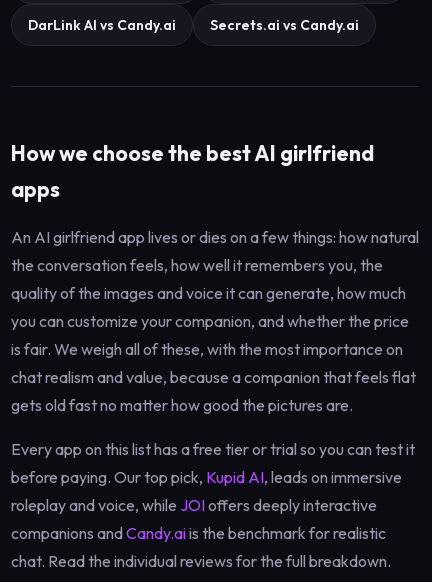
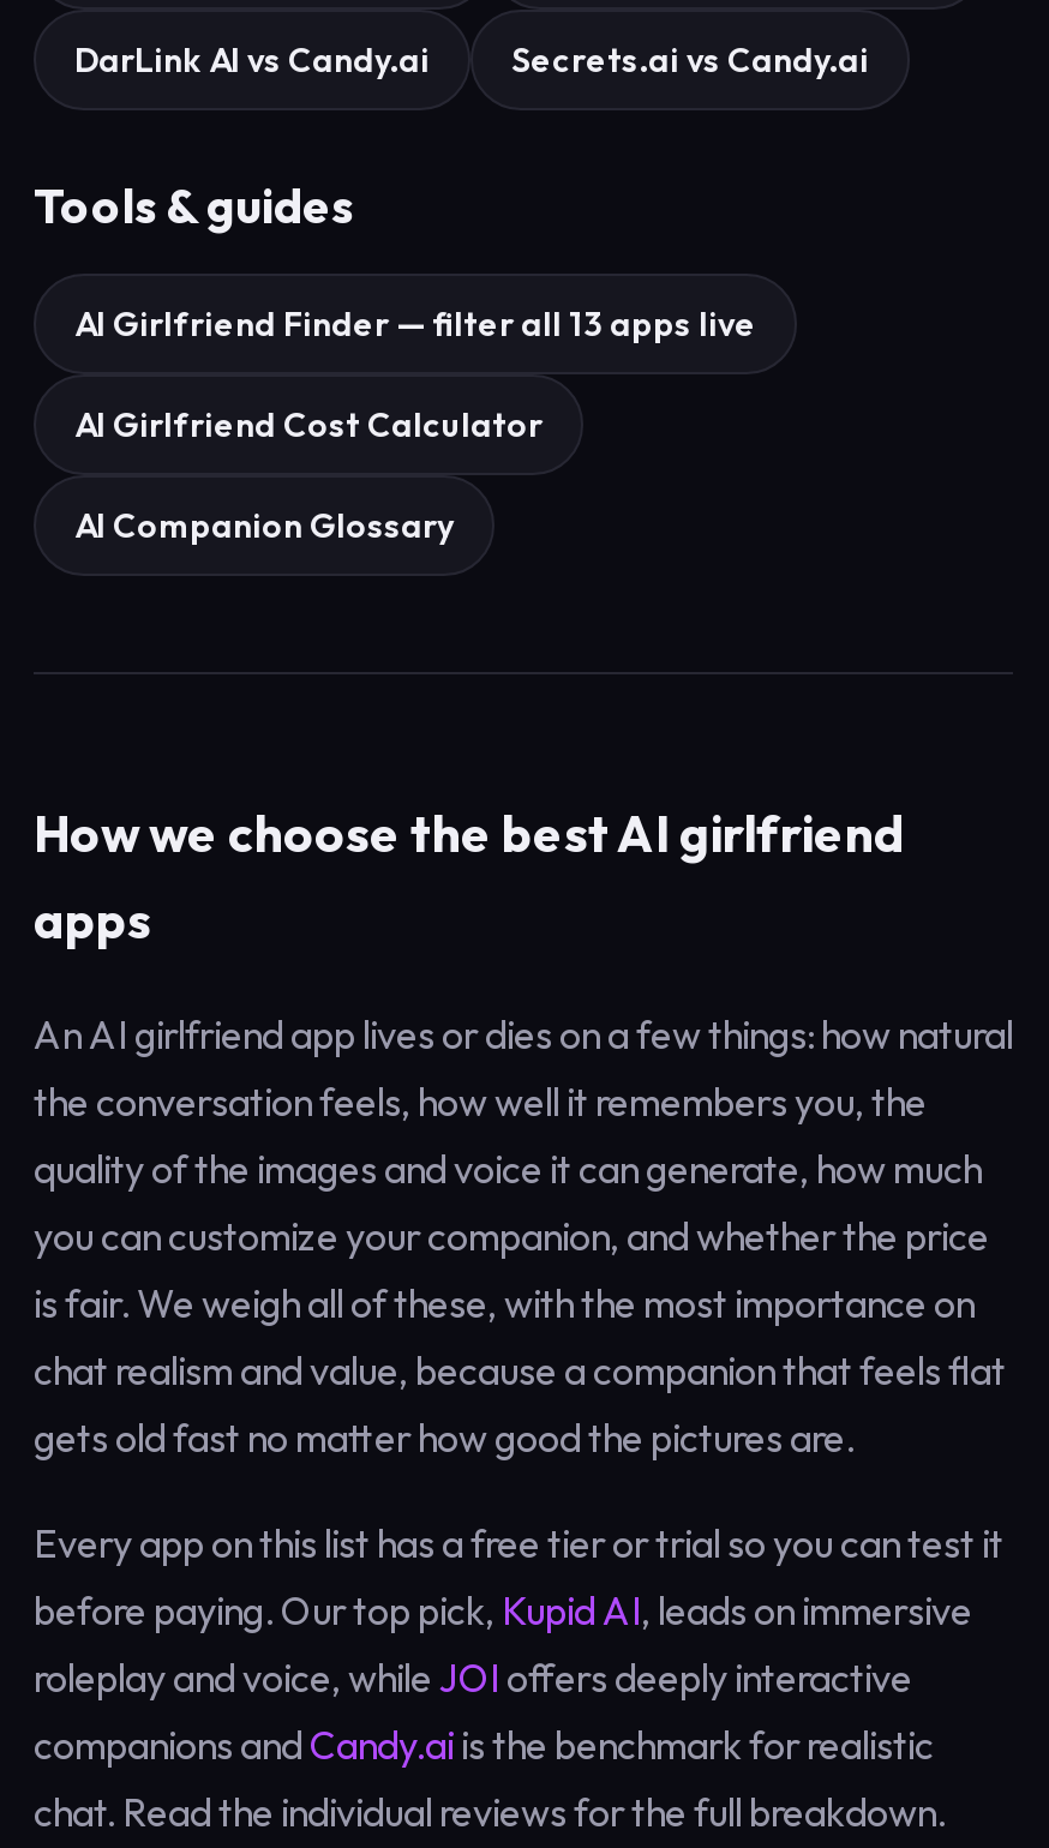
+ Tools & guides
+ AI Girlfriend Finder — filter all 13 apps live
+ AI Girlfriend Cost Calculator
+ AI Companion Glossary
